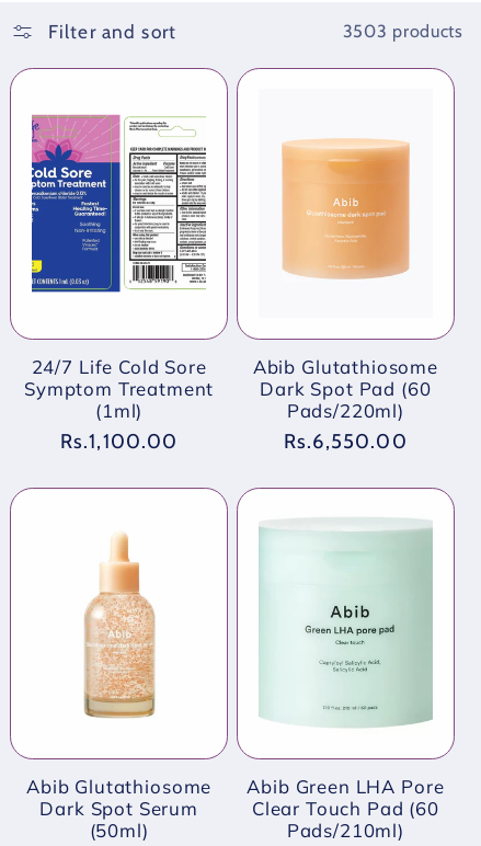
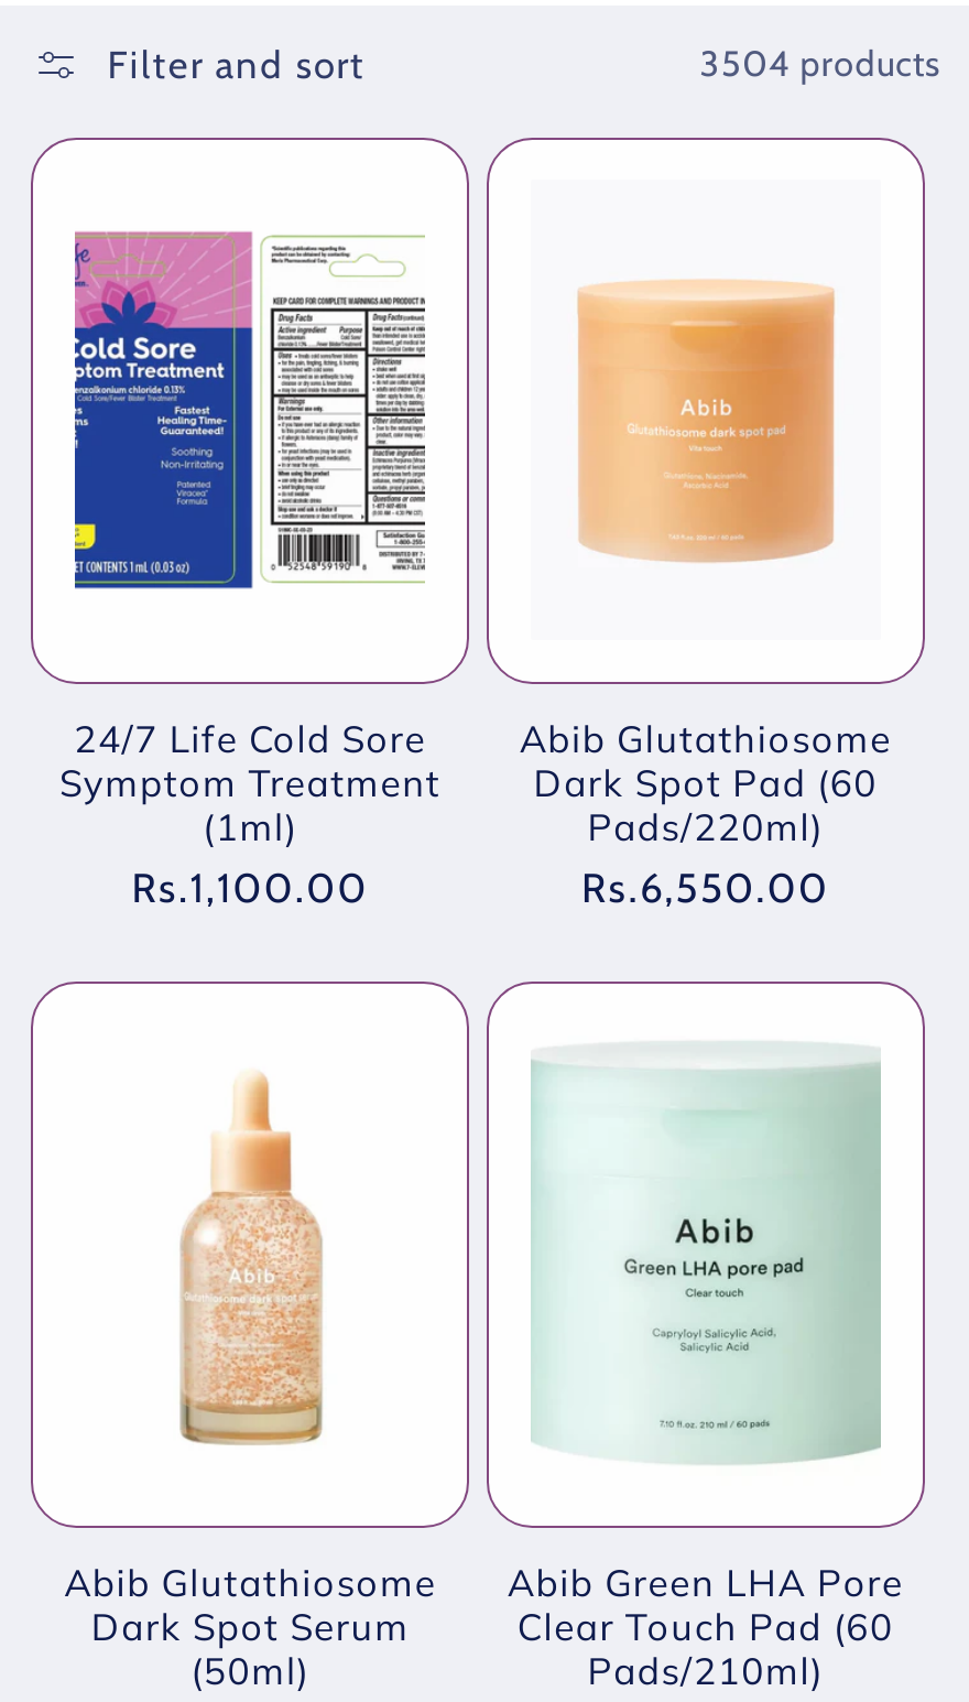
- 3503 products
+ 3504 products
